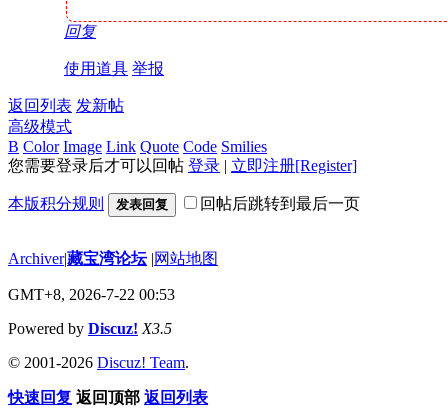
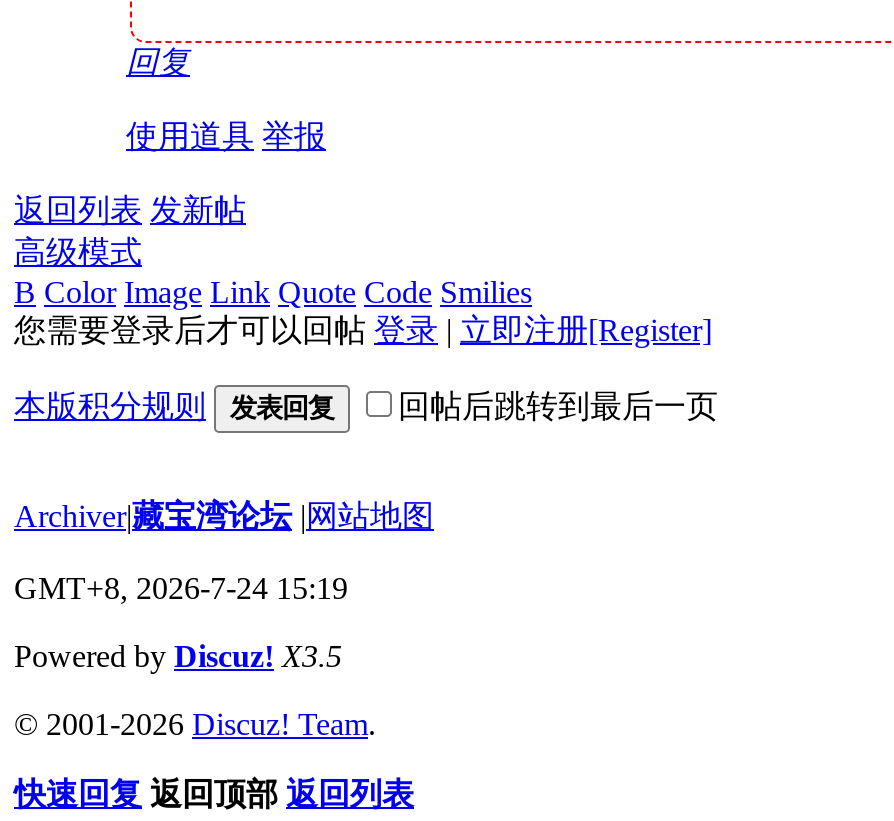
- GMT+8, 2026-7-22 00:53
+ GMT+8, 2026-7-24 15:19
